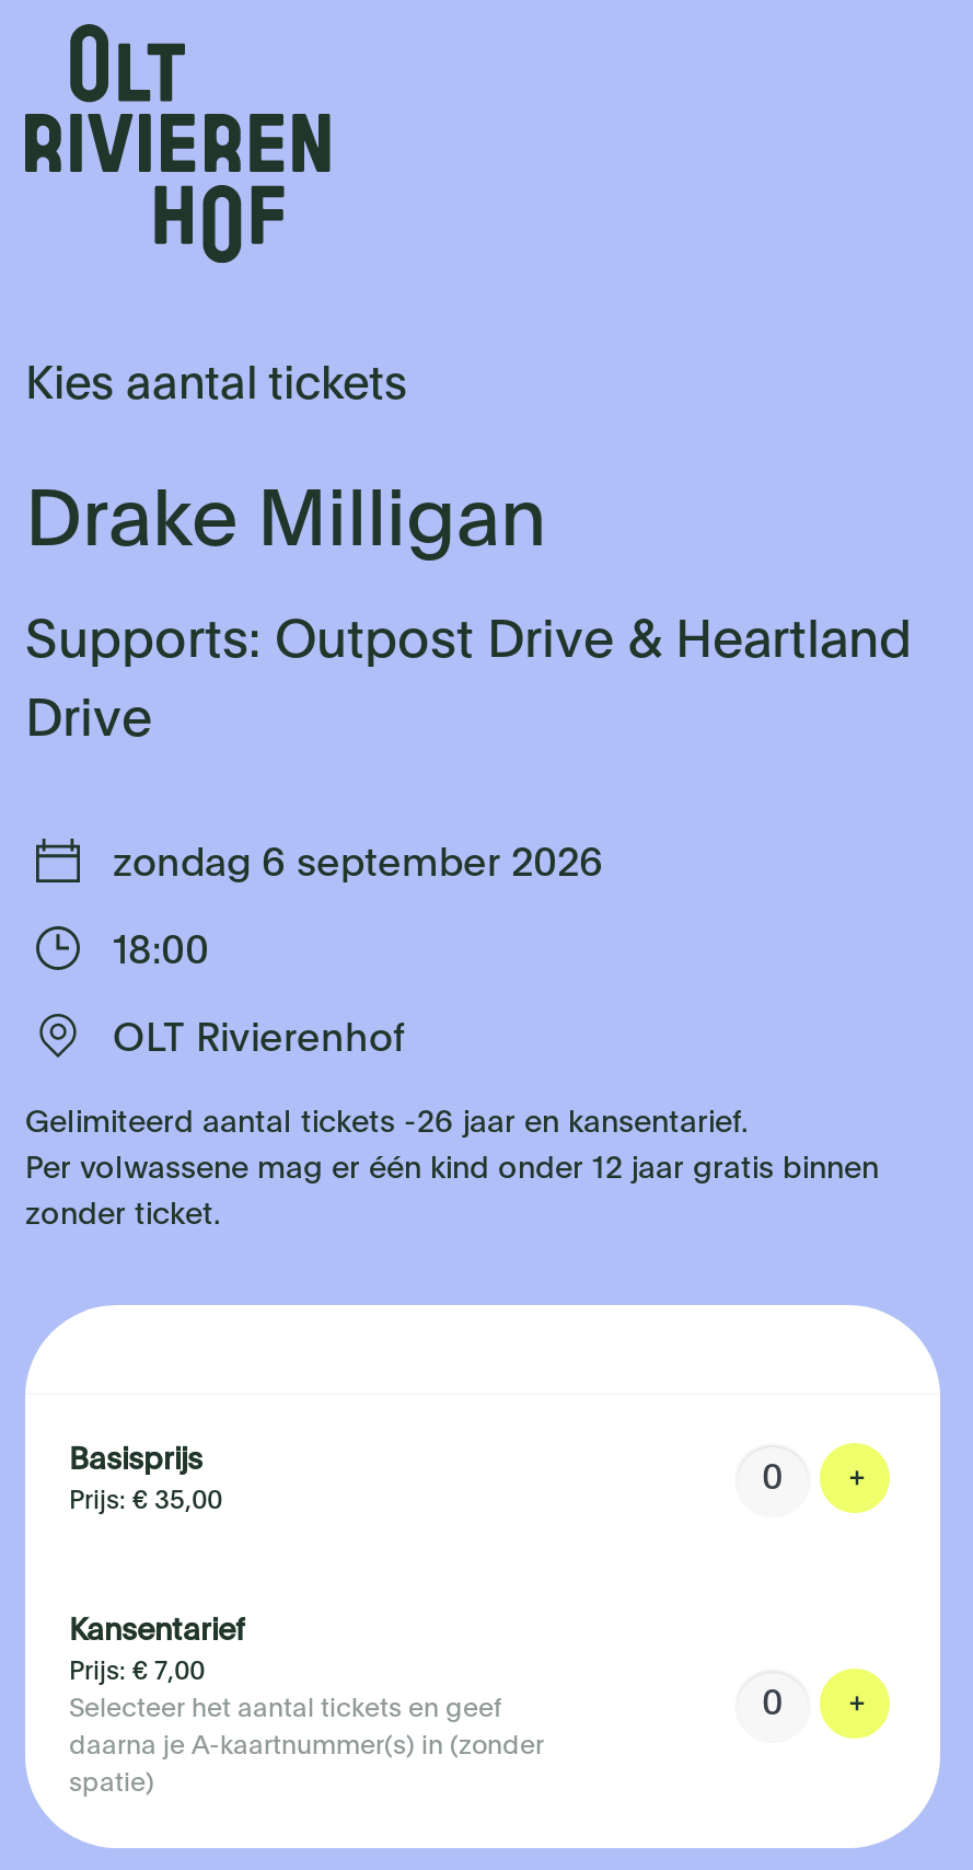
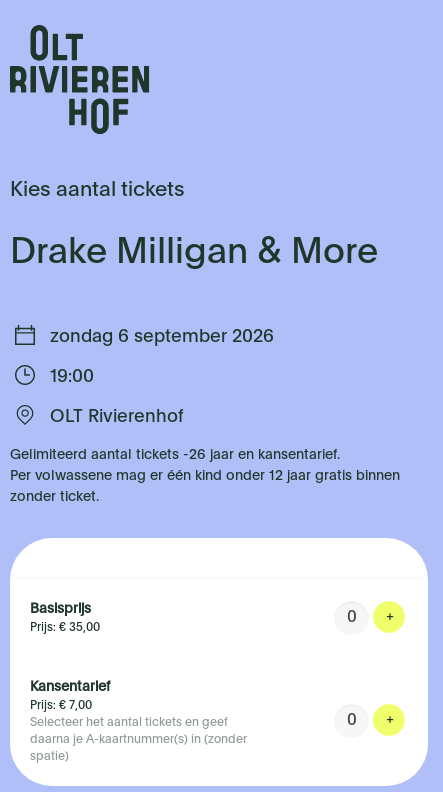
- Drake Milligan
- Supports: Outpost Drive & Heartland
- Drive
+ Drake Milligan & More

- 18:00
+ 19:00
